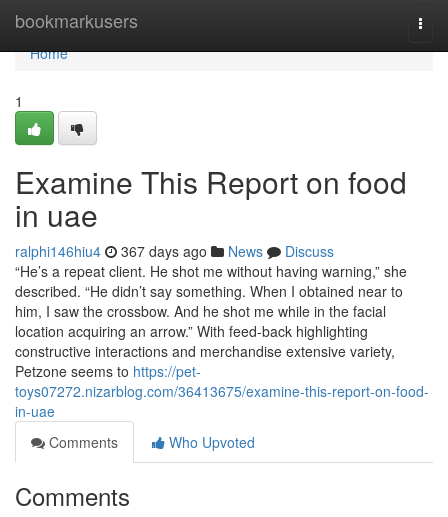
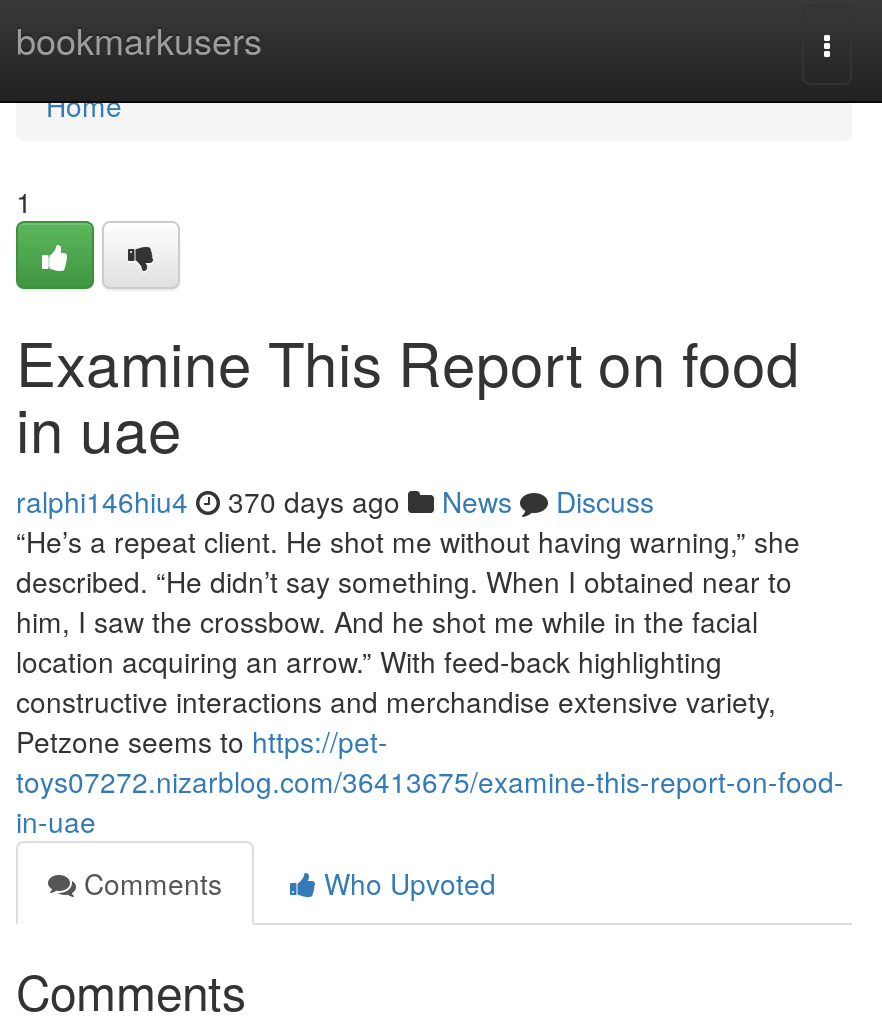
- ralphi146hiu4 367 days ago News Discuss
+ ralphi146hiu4 370 days ago News Discuss
